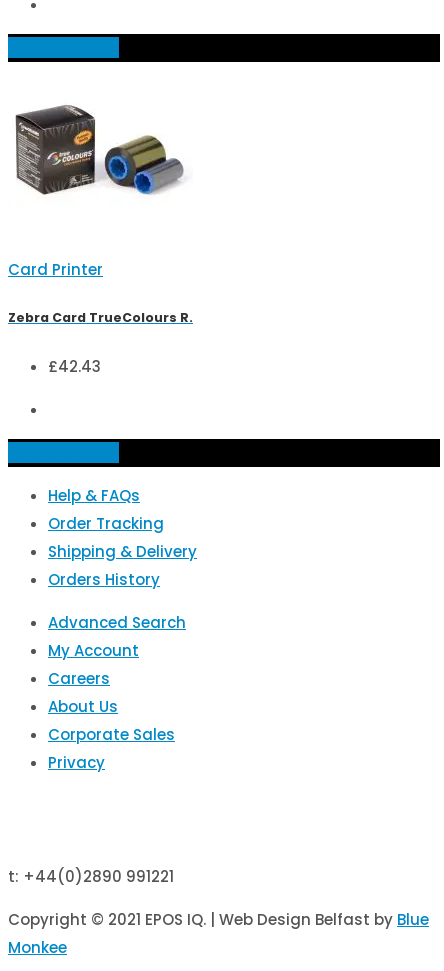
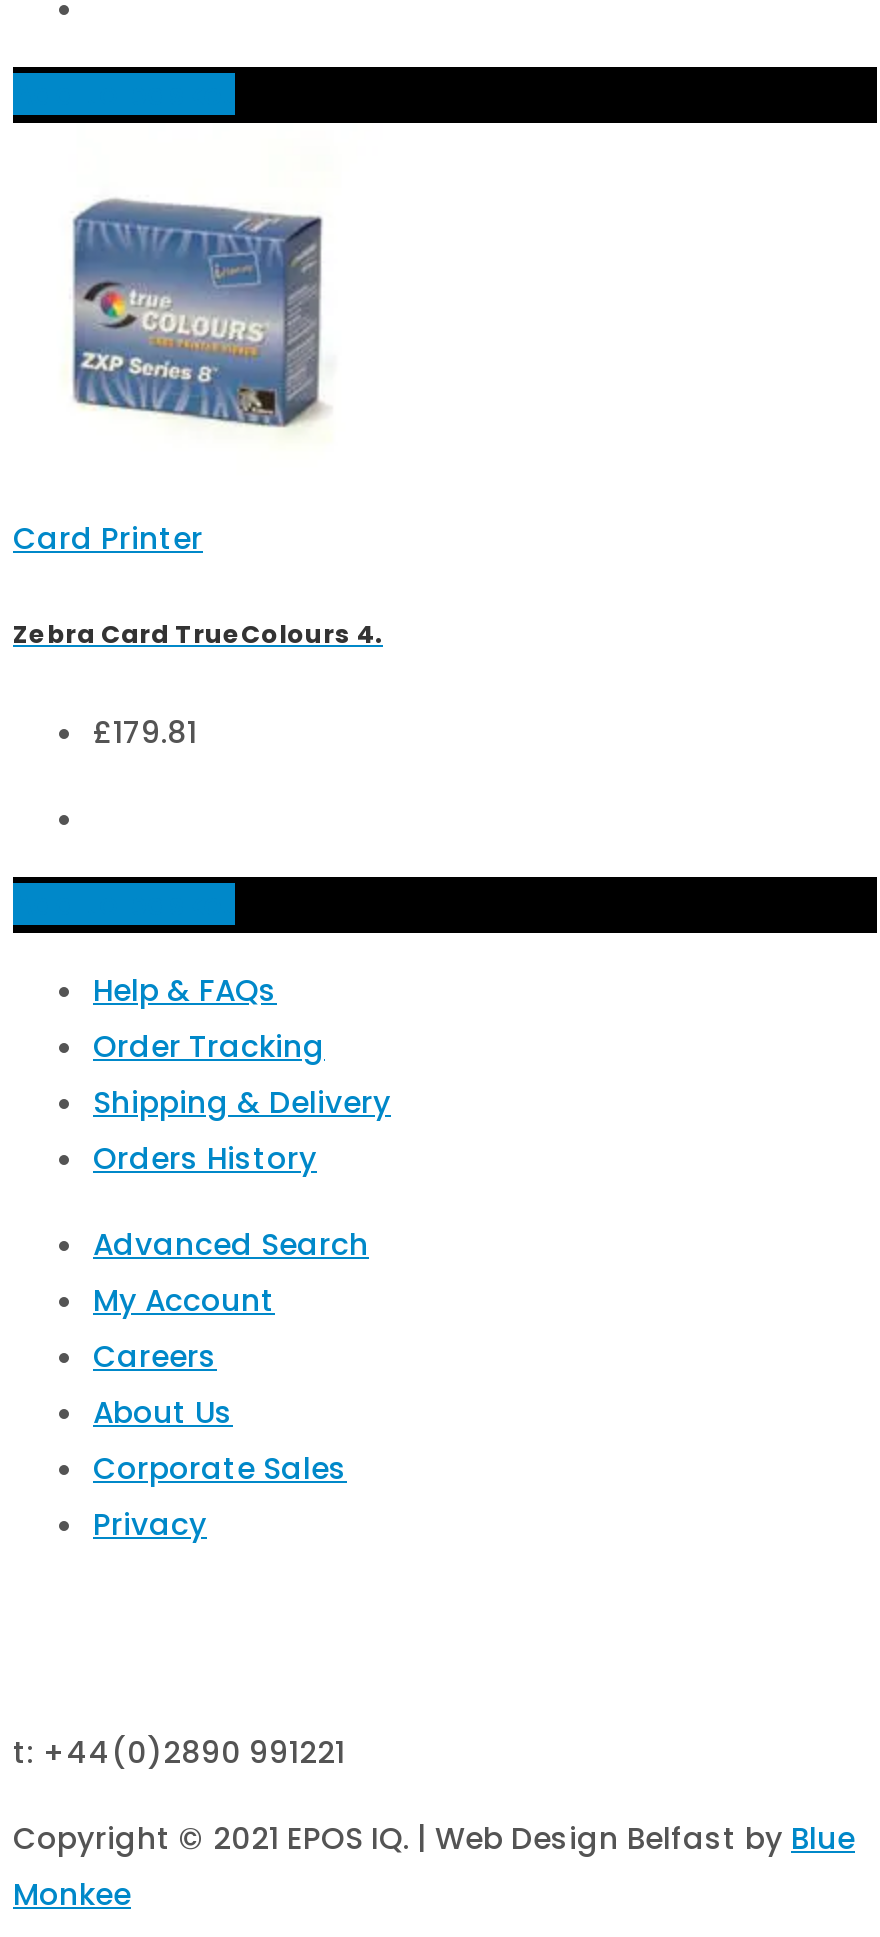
- [image]
+ [image]

- Zebra Card TrueColours R.
+ Zebra Card TrueColours 4.

- £42.43
+ £179.81
